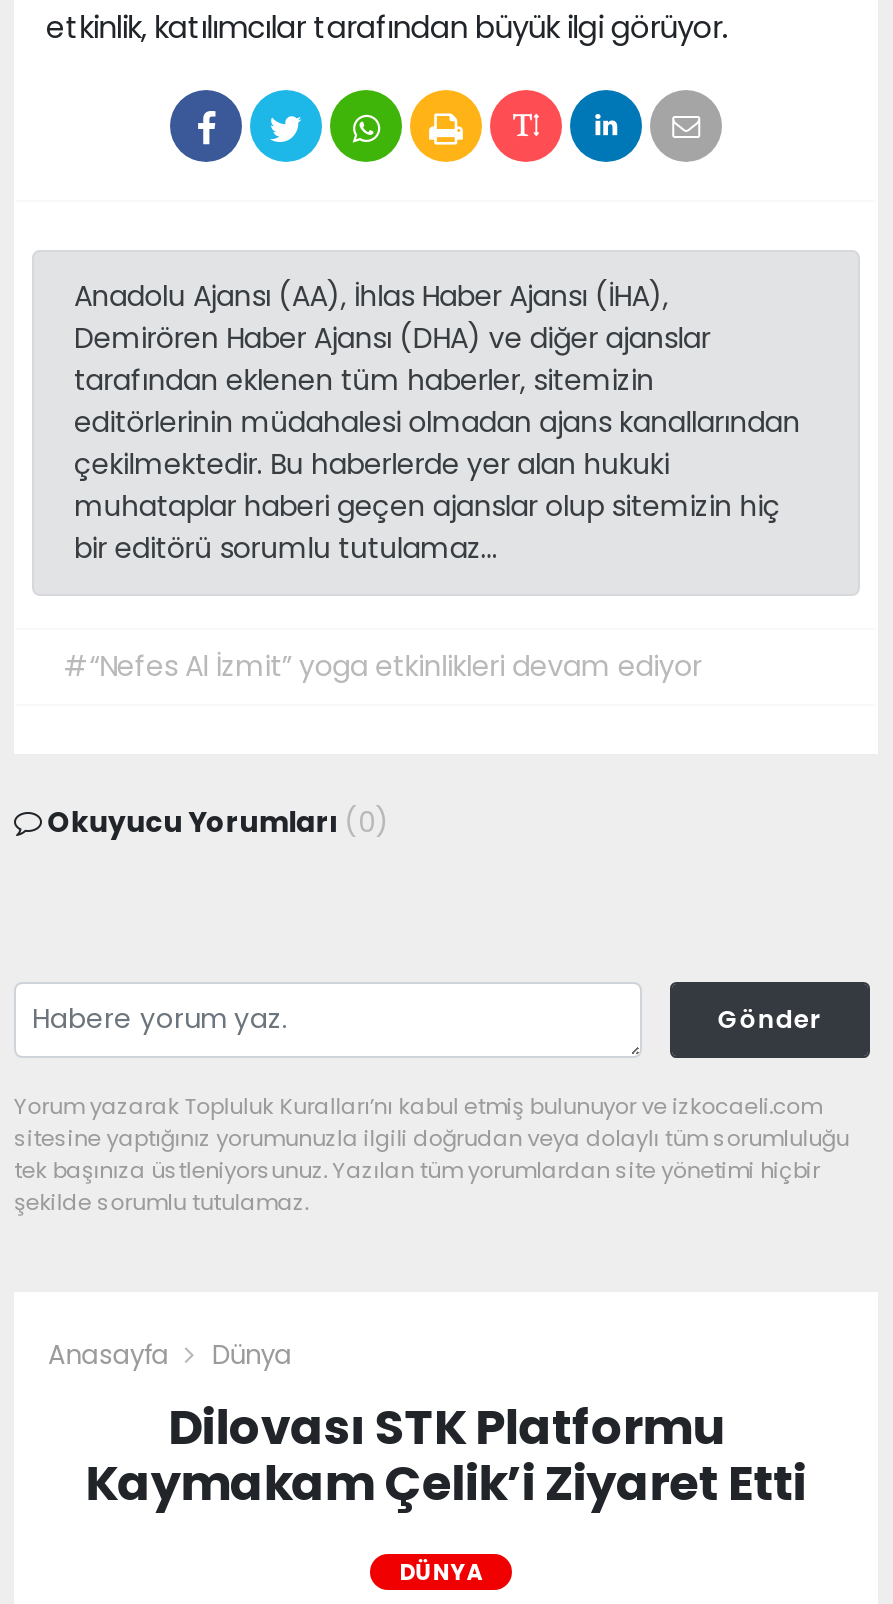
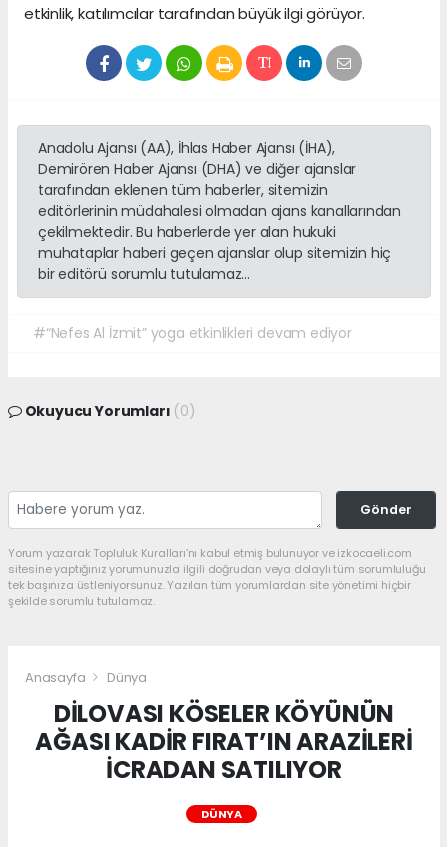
- Dilovası STK Platformu
- Kaymakam Çelik’i Ziyaret Etti
+ DİLOVASI KÖSELER KÖYÜNÜN
+ AĞASI KADİR FIRAT’IN ARAZİLERİ
+ İCRADAN SATILIYOR
